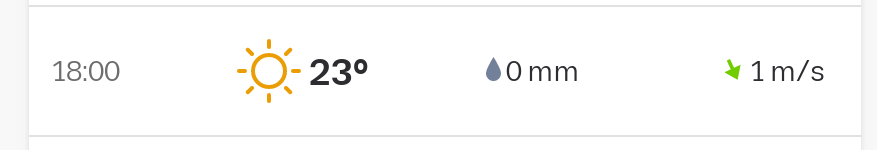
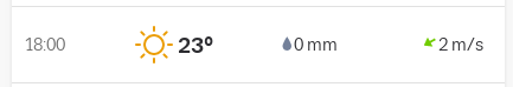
- 1 m/s
+ 2 m/s
